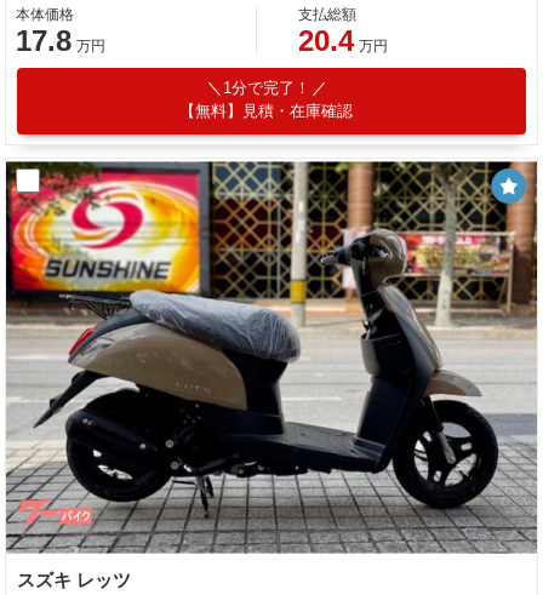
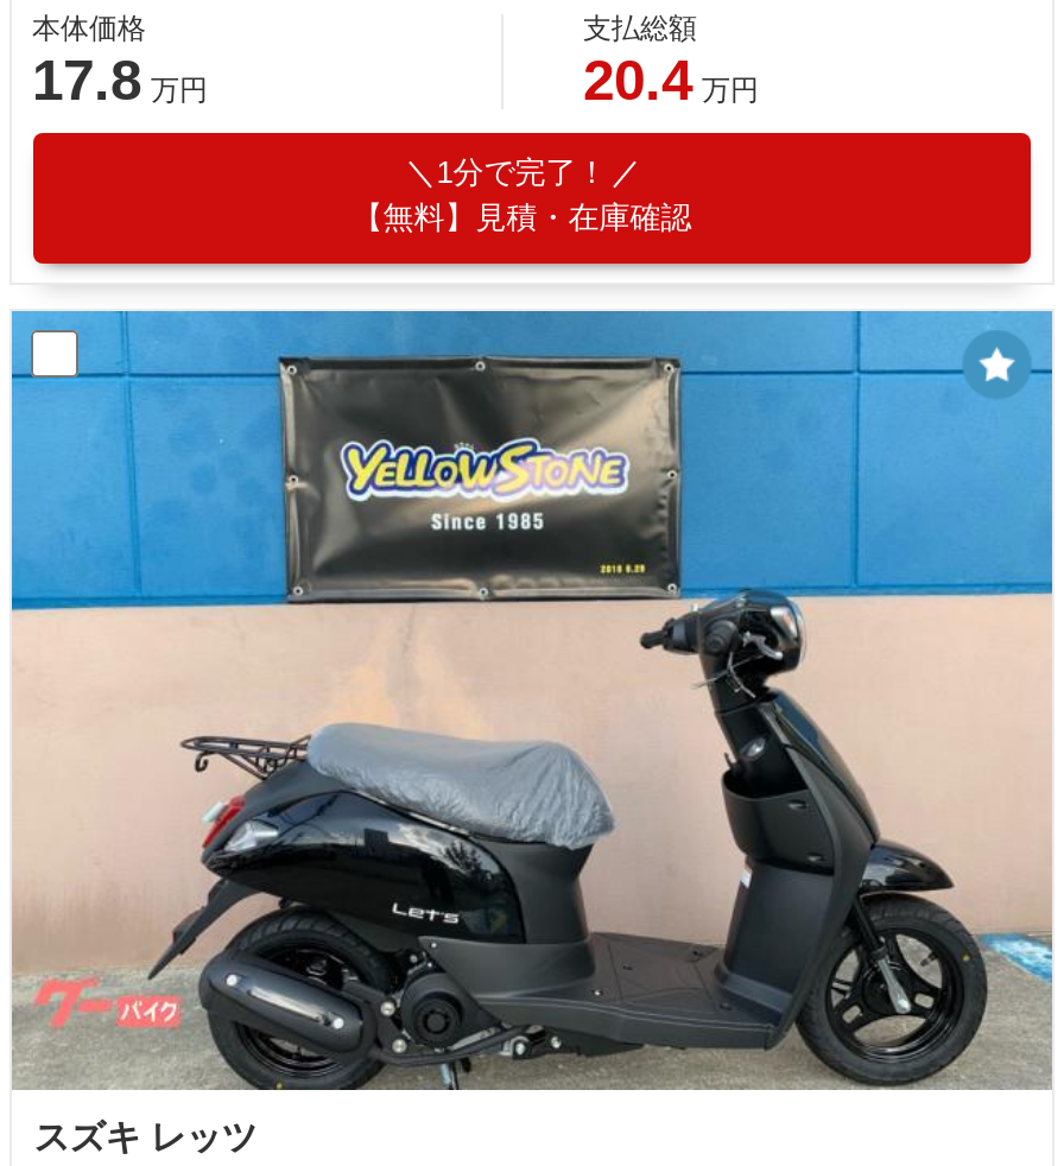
- [image]
+ [image]
